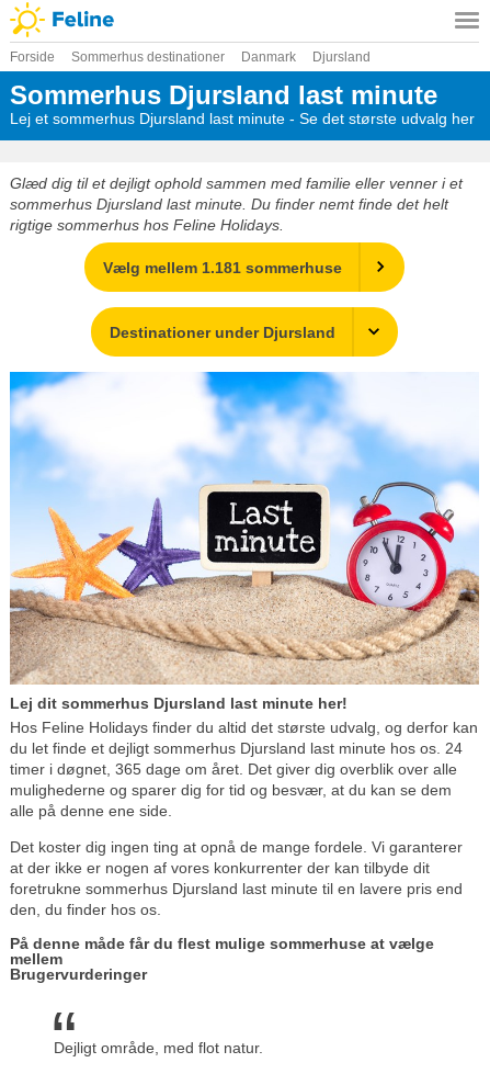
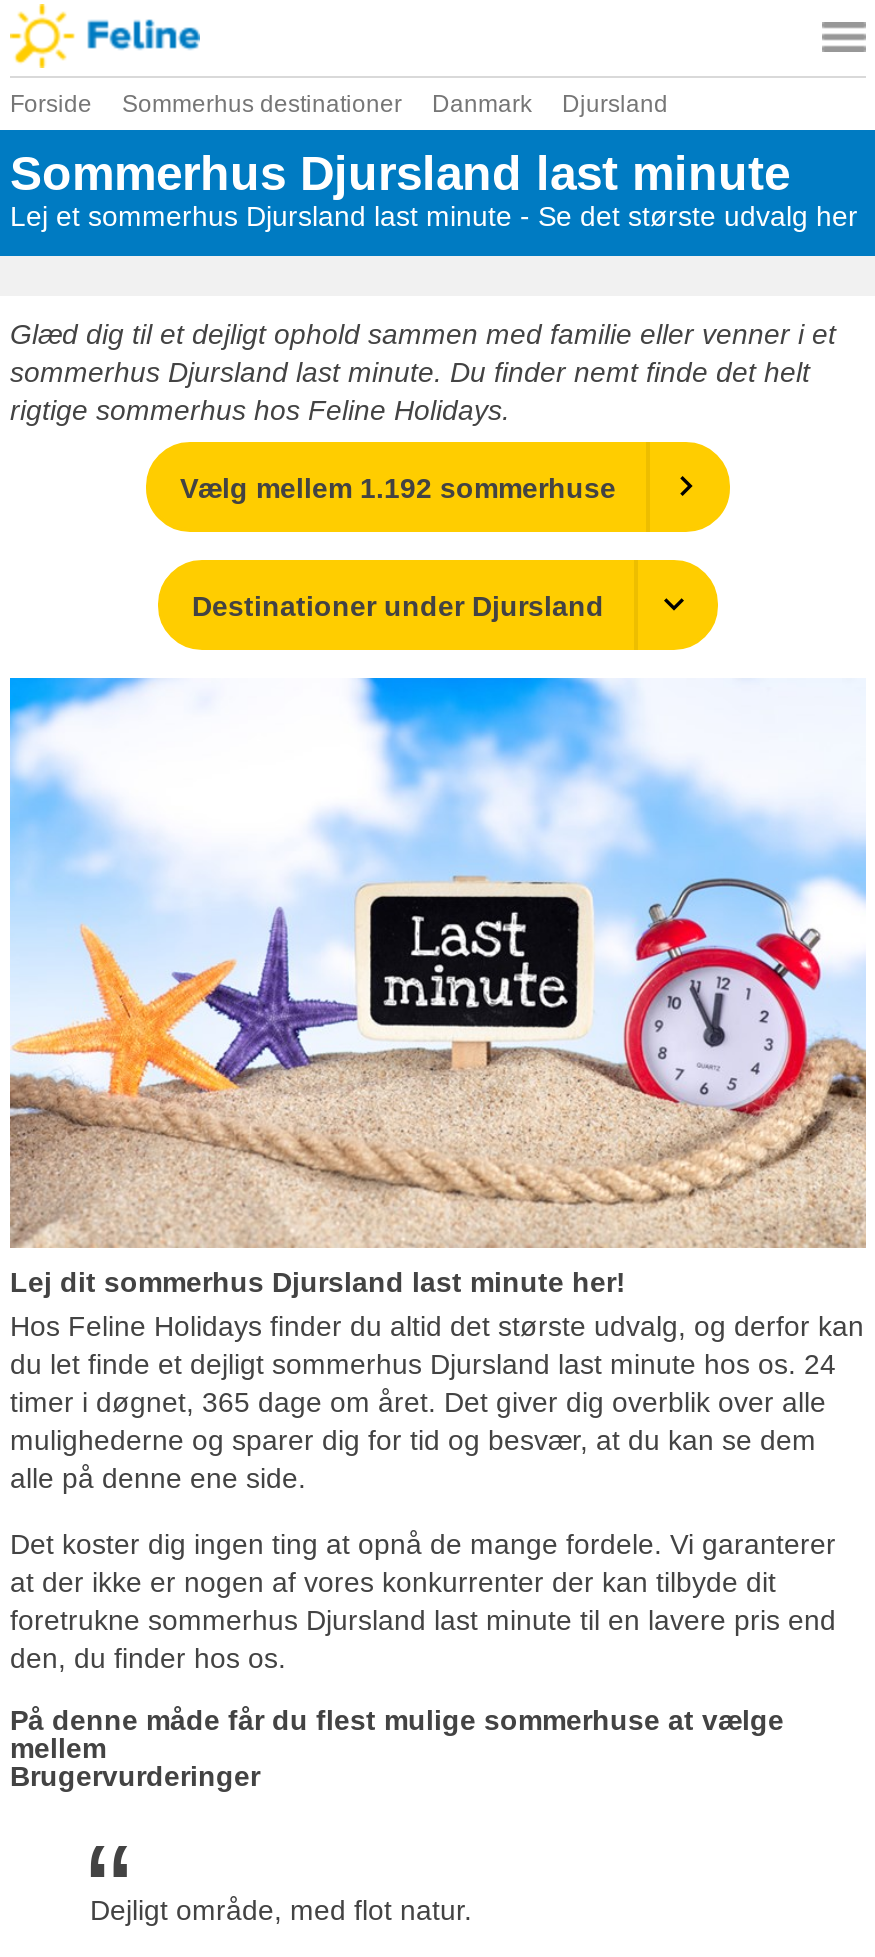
- Vælg mellem 1.181 sommerhuse
+ Vælg mellem 1.192 sommerhuse
